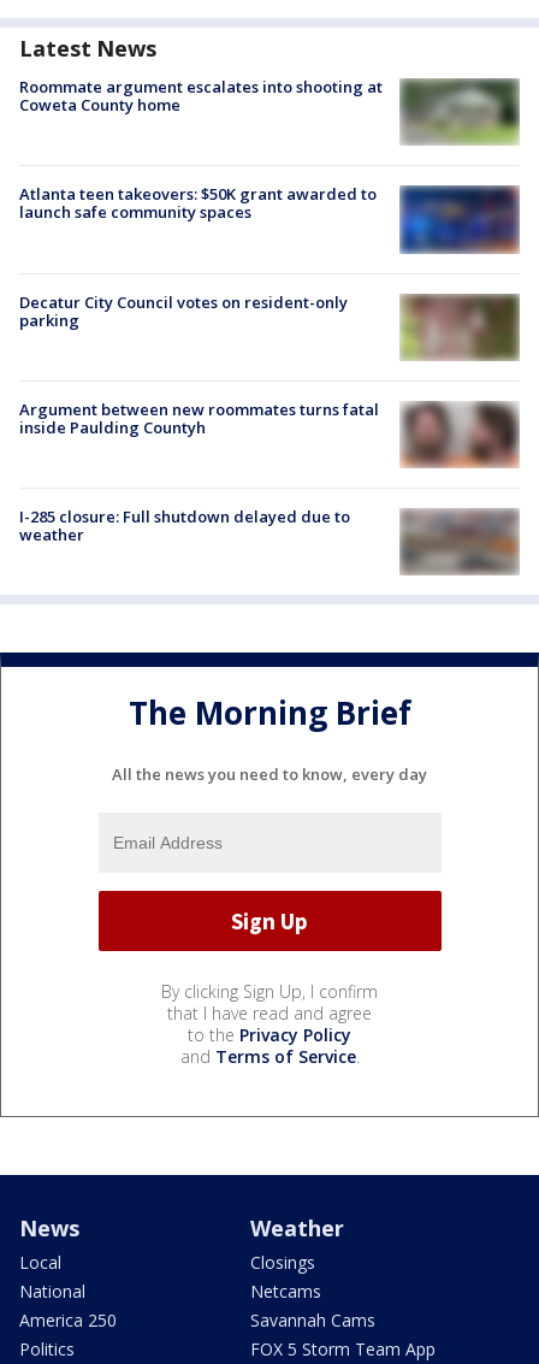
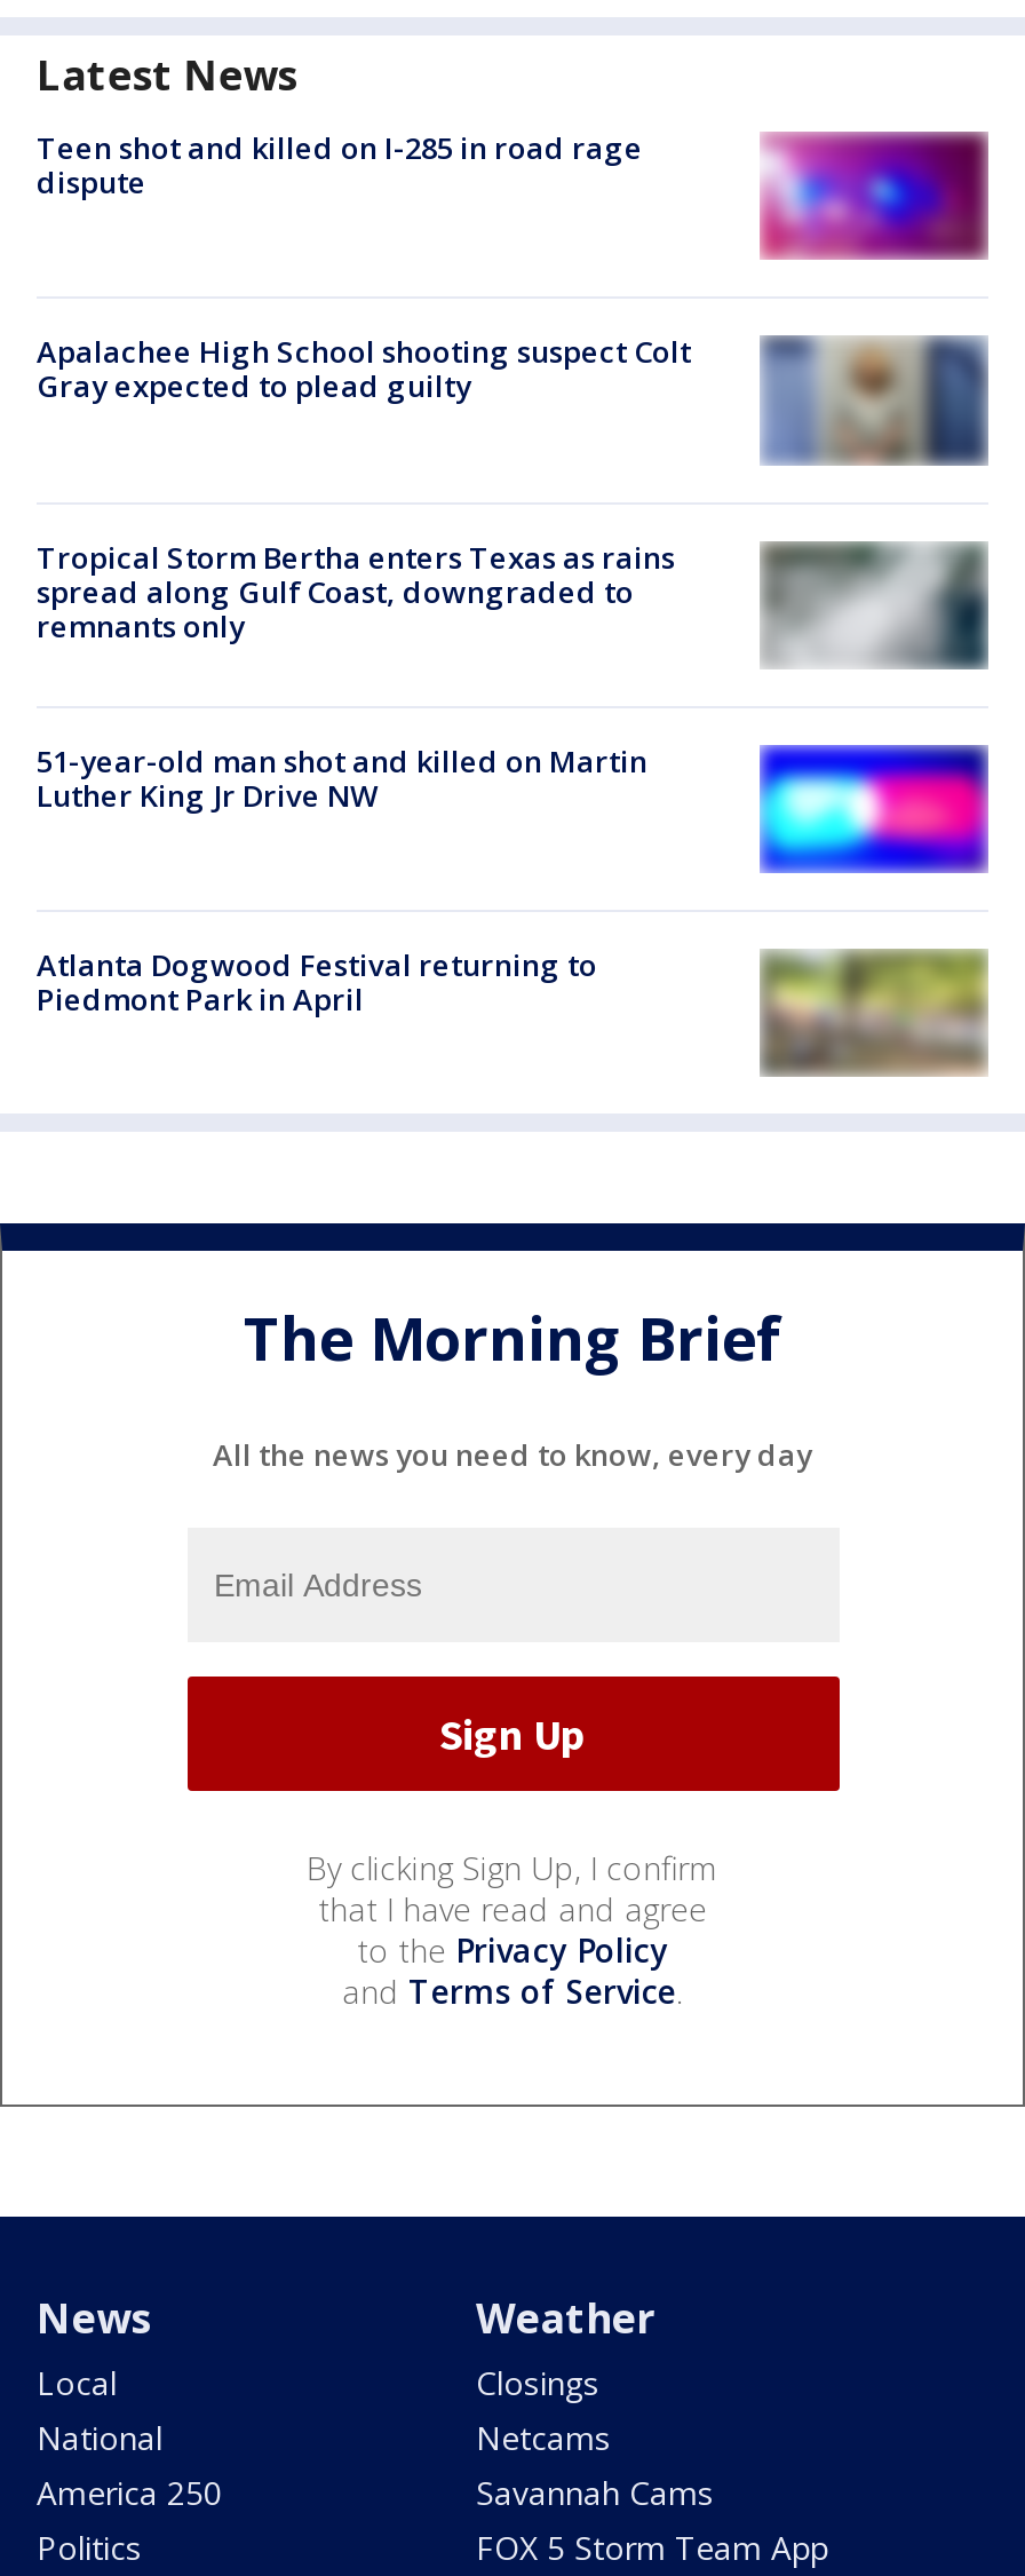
- Roommate argument escalates into shooting at
- Coweta County home
+ Teen shot and killed on I-285 in road rage
+ dispute

- [image]
+ [image]

- [image]
- Atlanta teen takeovers: $50K grant awarded to
- launch safe community spaces
+ [image]
+ Apalachee High School shooting suspect Colt
+ Gray expected to plead guilty

- Decatur City Council votes on resident-only
- parking
+ Tropical Storm Bertha enters Texas as rains
+ spread along Gulf Coast, downgraded to
+ remnants only

- [image]
+ [image]

- Argument between new roommates turns fatal
- inside Paulding Countyh
+ 51-year-old man shot and killed on Martin
+ Luther King Jr Drive NW

- [image]
+ [image]

- I-285 closure: Full shutdown delayed due to
- weather
+ Atlanta Dogwood Festival returning to
+ Piedmont Park in April

- [image]
+ [image]
